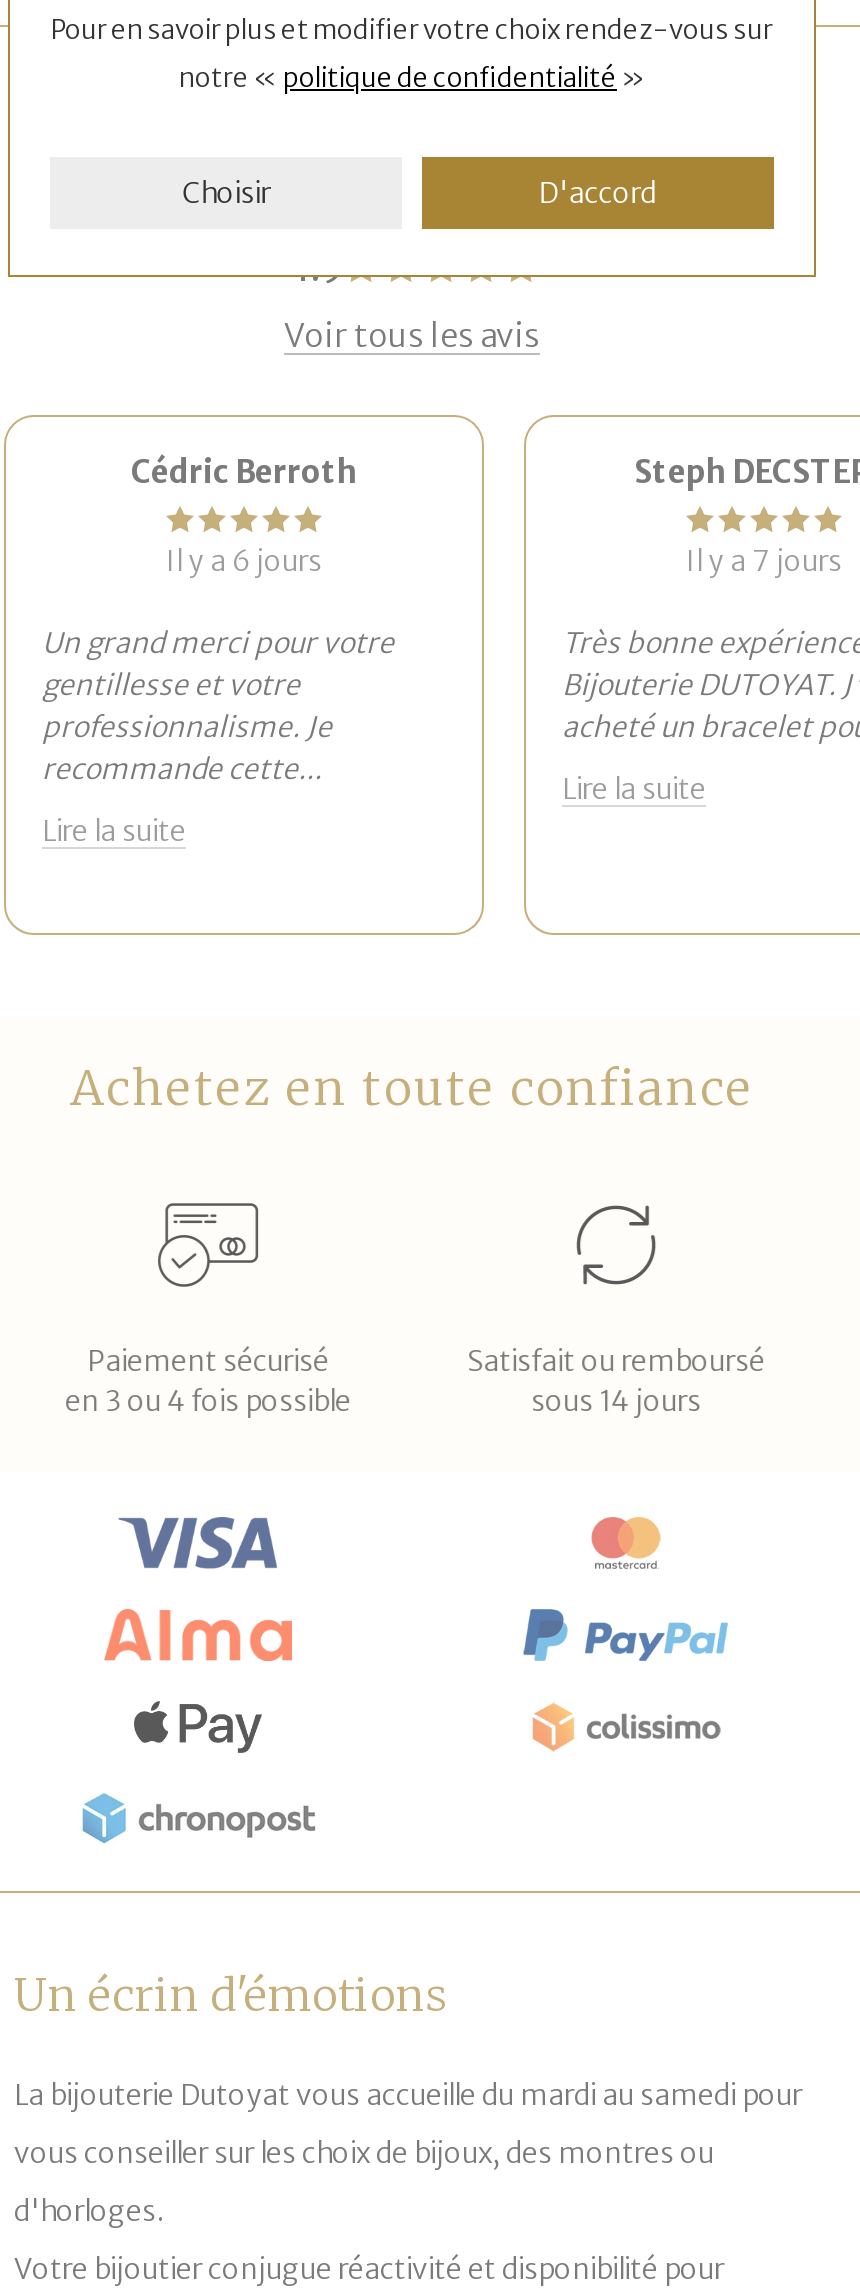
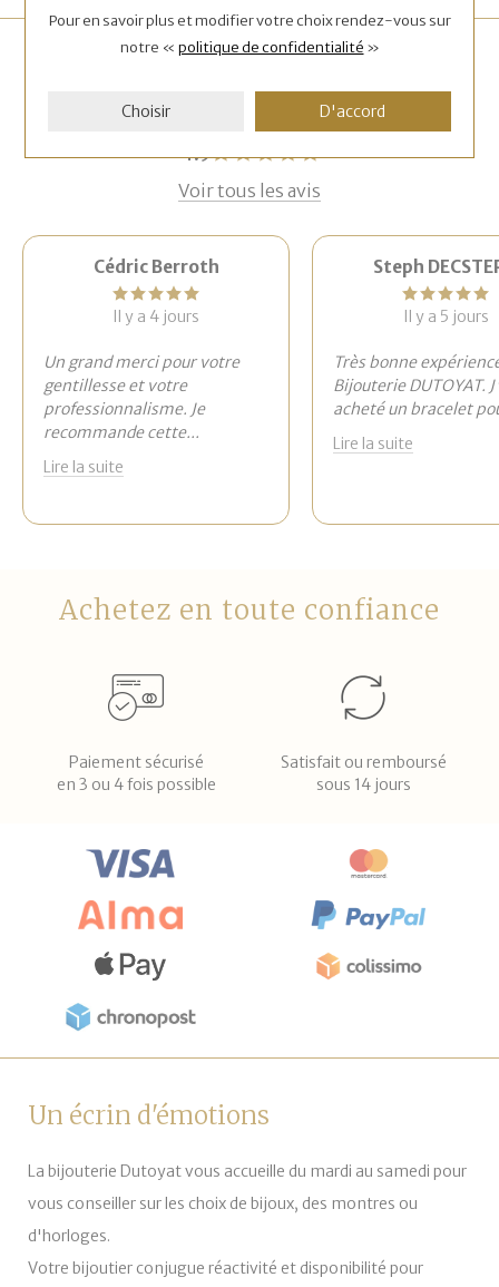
- Il y a 6 jours
+ Il y a 4 jours

- Il y a 7 jours
+ Il y a 5 jours
